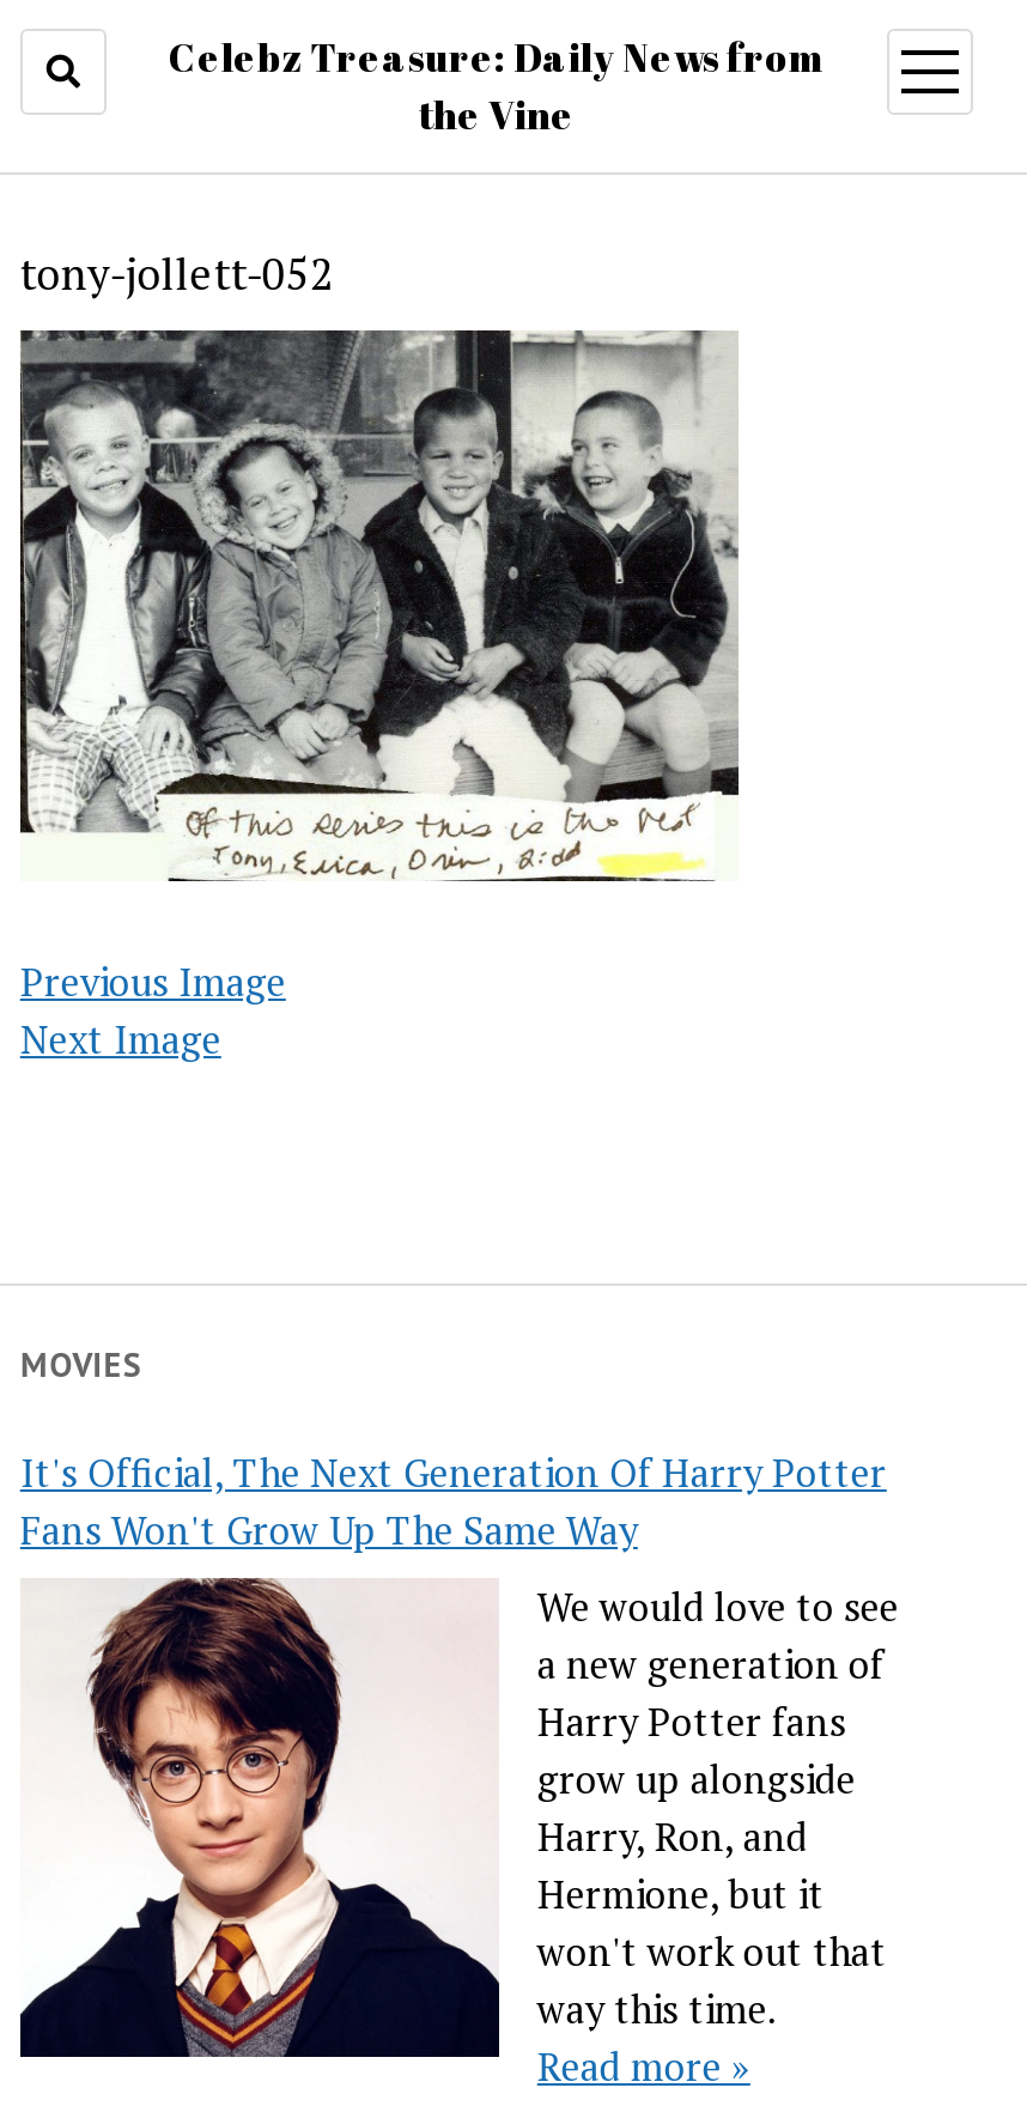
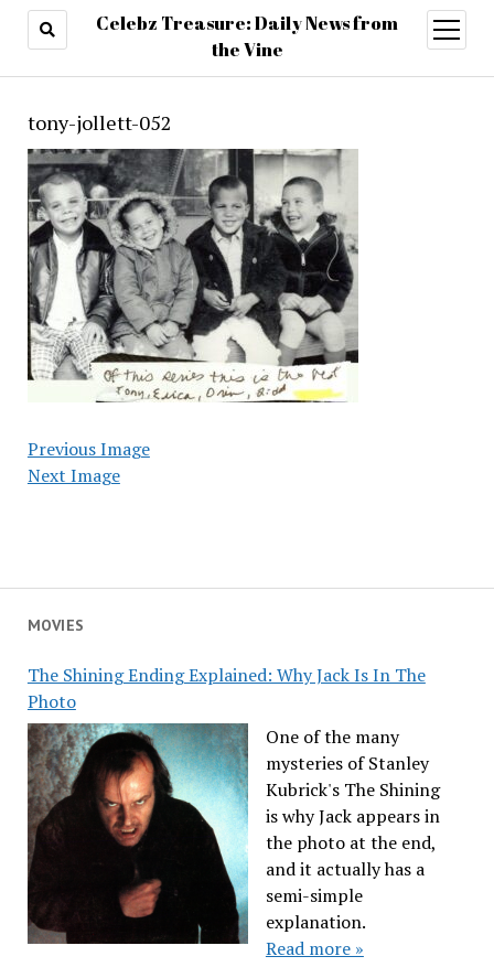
- It's Official, The Next Generation Of Harry Potter
- Fans Won't Grow Up The Same Way
+ The Shining Ending Explained: Why Jack Is In The
+ Photo

- [image]
- We would love to see
- a new generation of
- Harry Potter fans
- grow up alongside
- Harry, Ron, and
- Hermione, but it
- won't work out that
- way this time.
+ [image]
+ One of the many
+ mysteries of Stanley
+ Kubrick's The Shining
+ is why Jack appears in
+ the photo at the end,
+ and it actually has a
+ semi-simple
+ explanation.
